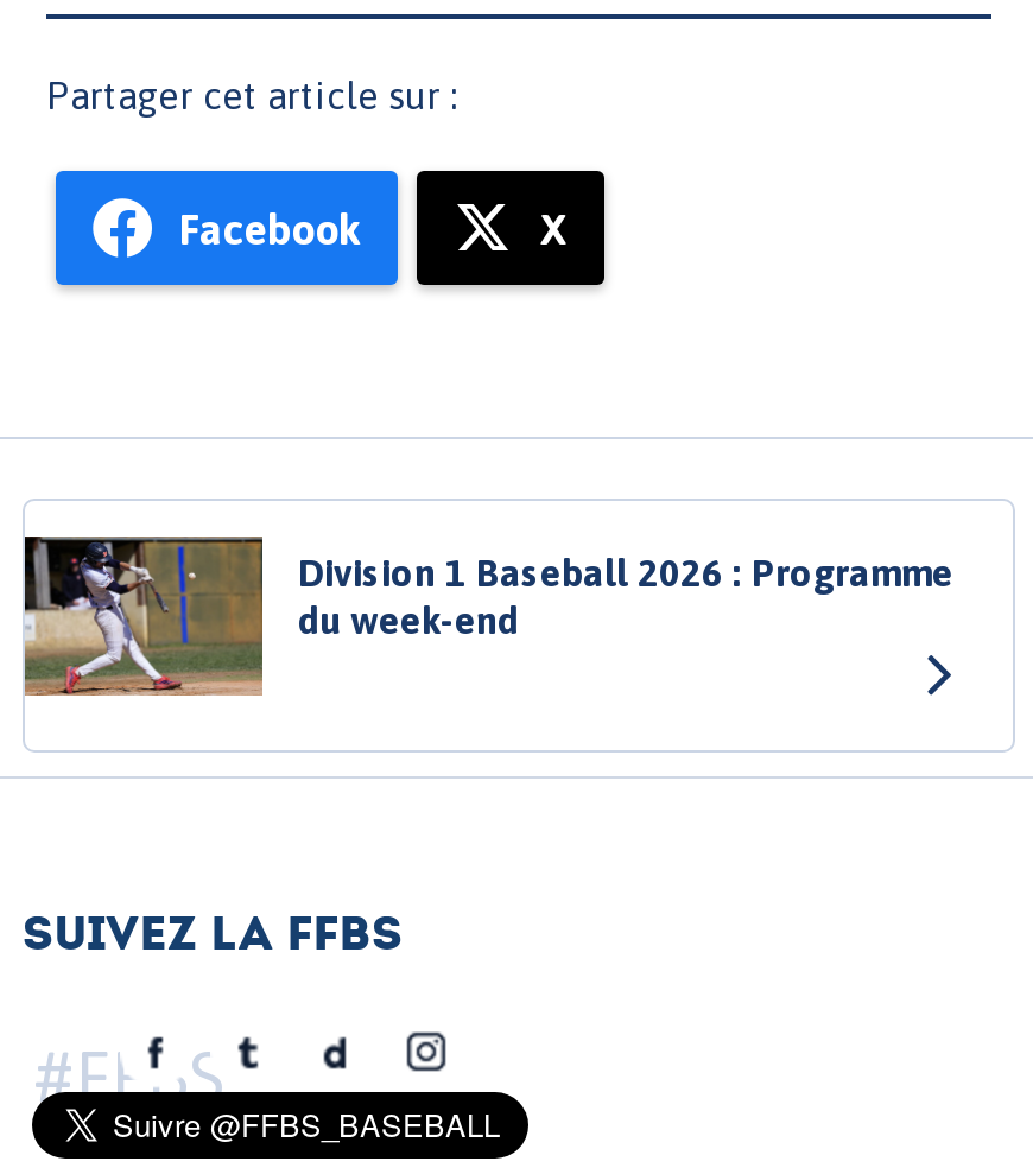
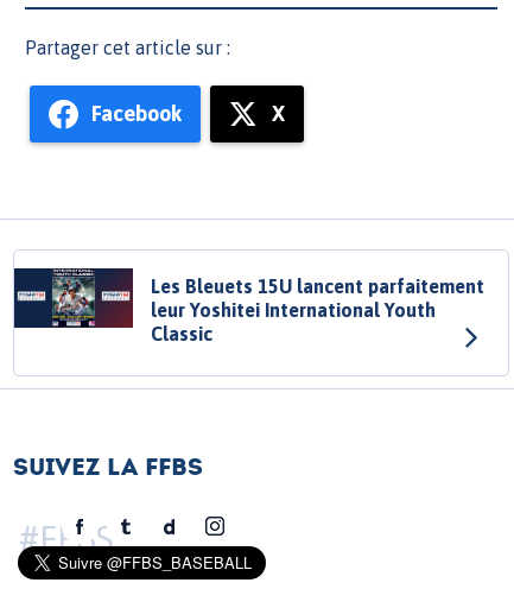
- [image]
- Division 1 Baseball 2026 : Programme
- du week-end
+ [image]
+ Les Bleuets 15U lancent parfaitement
+ leur Yoshitei International Youth
+ Classic
